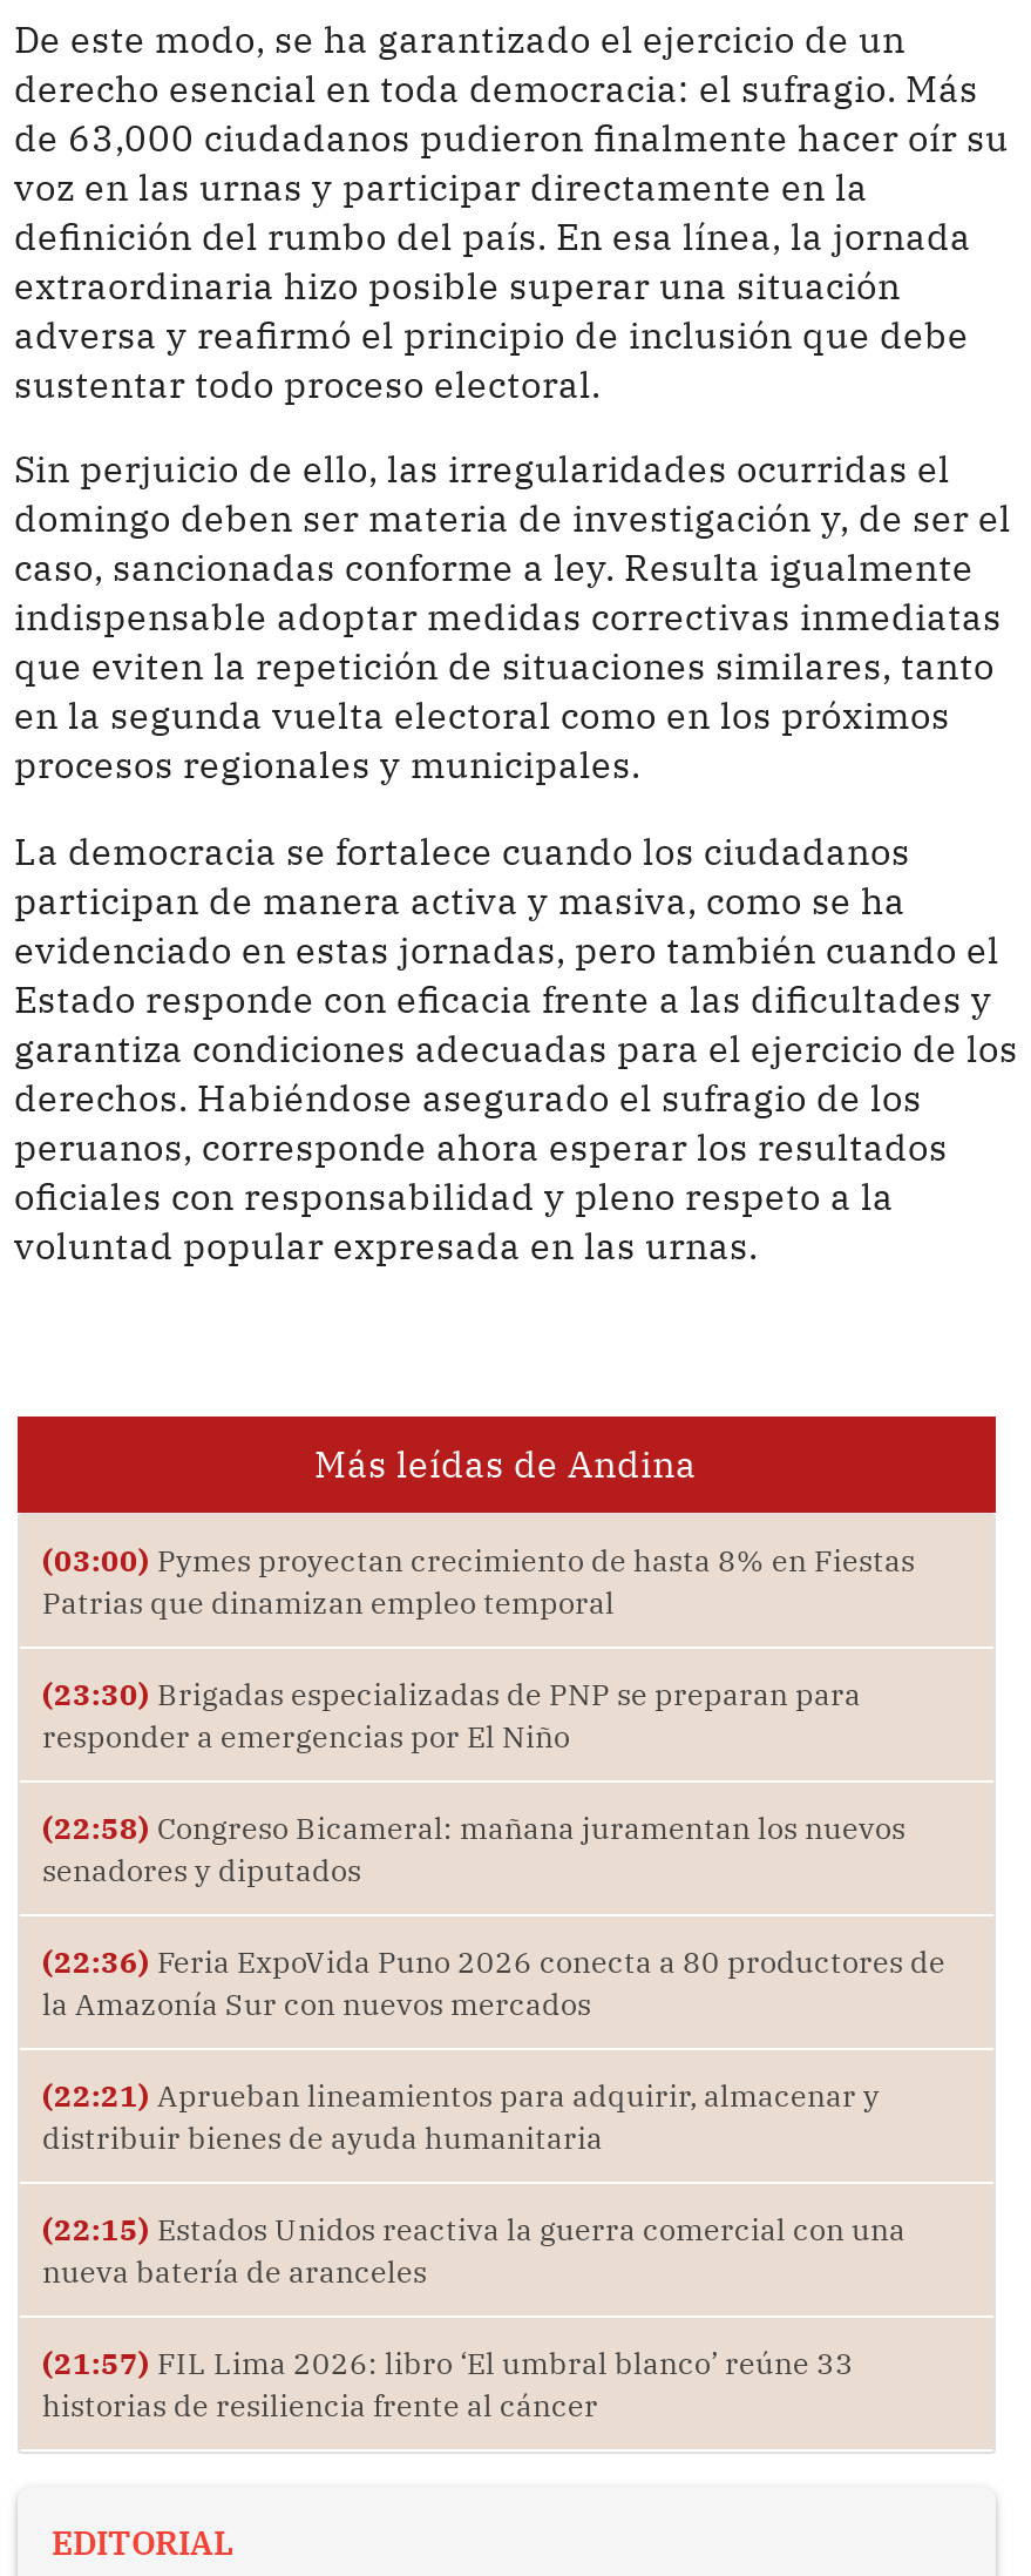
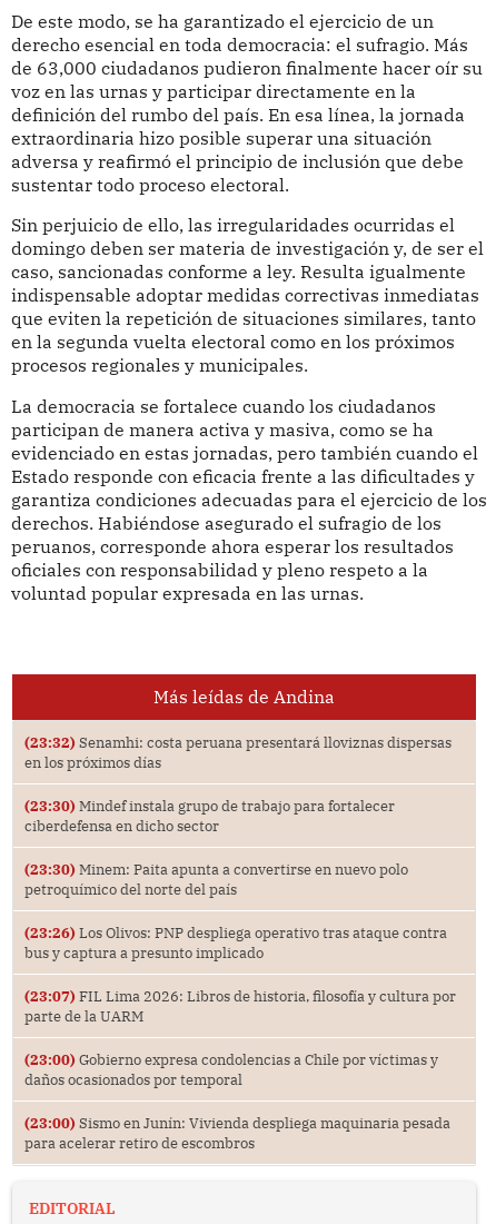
- (03:00) Pymes proyectan crecimiento de hasta 8% en Fiestas
- Patrias que dinamizan empleo temporal
+ (23:32) Senamhi: costa peruana presentará lloviznas dispersas
+ en los próximos días

- (23:30) Brigadas especializadas de PNP se preparan para
- responder a emergencias por El Niño
+ (23:30) Mindef instala grupo de trabajo para fortalecer
+ ciberdefensa en dicho sector

- (22:58) Congreso Bicameral: mañana juramentan los nuevos
- senadores y diputados
+ (23:30) Minem: Paita apunta a convertirse en nuevo polo
+ petroquímico del norte del país

- (22:36) Feria ExpoVida Puno 2026 conecta a 80 productores de
- la Amazonía Sur con nuevos mercados
+ (23:26) Los Olivos: PNP despliega operativo tras ataque contra
+ bus y captura a presunto implicado

- (22:21) Aprueban lineamientos para adquirir, almacenar y
- distribuir bienes de ayuda humanitaria
+ (23:07) FIL Lima 2026: Libros de historia, filosofía y cultura por
+ parte de la UARM

- (22:15) Estados Unidos reactiva la guerra comercial con una
- nueva batería de aranceles
+ (23:00) Gobierno expresa condolencias a Chile por víctimas y
+ daños ocasionados por temporal

- (21:57) FIL Lima 2026: libro ‘El umbral blanco’ reúne 33
- historias de resiliencia frente al cáncer
+ (23:00) Sismo en Junín: Vivienda despliega maquinaria pesada
+ para acelerar retiro de escombros
